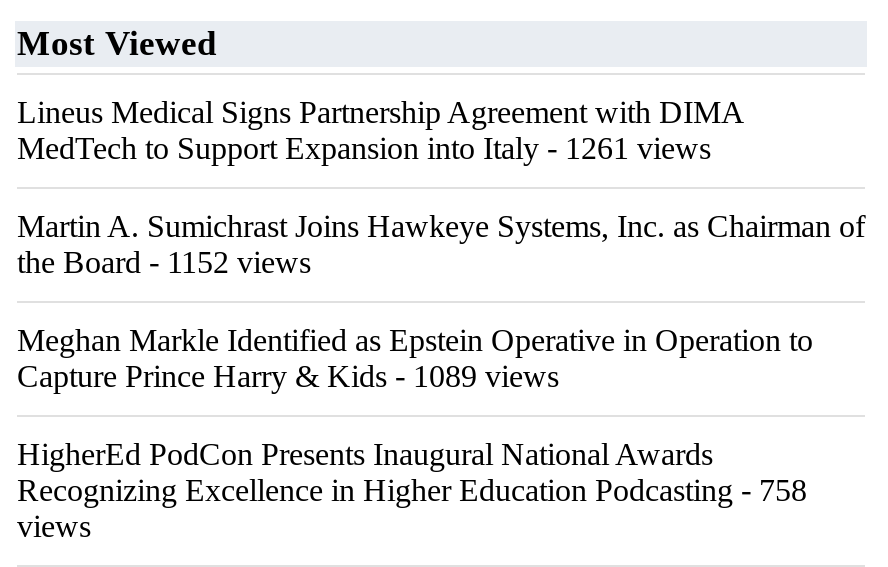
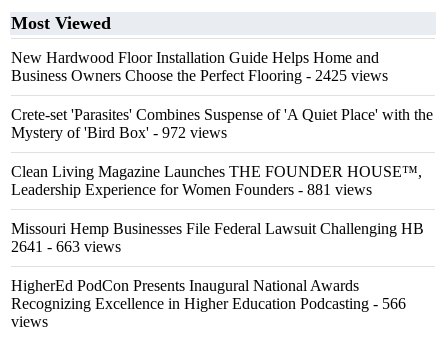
- Lineus Medical Signs Partnership Agreement with DIMA
- MedTech to Support Expansion into Italy - 1261 views
- Martin A. Sumichrast Joins Hawkeye Systems, Inc. as Chairman of
- the Board - 1152 views
- Meghan Markle Identified as Epstein Operative in Operation to
- Capture Prince Harry & Kids - 1089 views
+ New Hardwood Floor Installation Guide Helps Home and
+ Business Owners Choose the Perfect Flooring - 2425 views
+ Crete-set 'Parasites' Combines Suspense of 'A Quiet Place' with the
+ Mystery of 'Bird Box' - 972 views
+ Clean Living Magazine Launches THE FOUNDER HOUSE™,
+ Leadership Experience for Women Founders - 881 views
+ Missouri Hemp Businesses File Federal Lawsuit Challenging HB
+ 2641 - 663 views

- Recognizing Excellence in Higher Education Podcasting - 758
+ Recognizing Excellence in Higher Education Podcasting - 566
